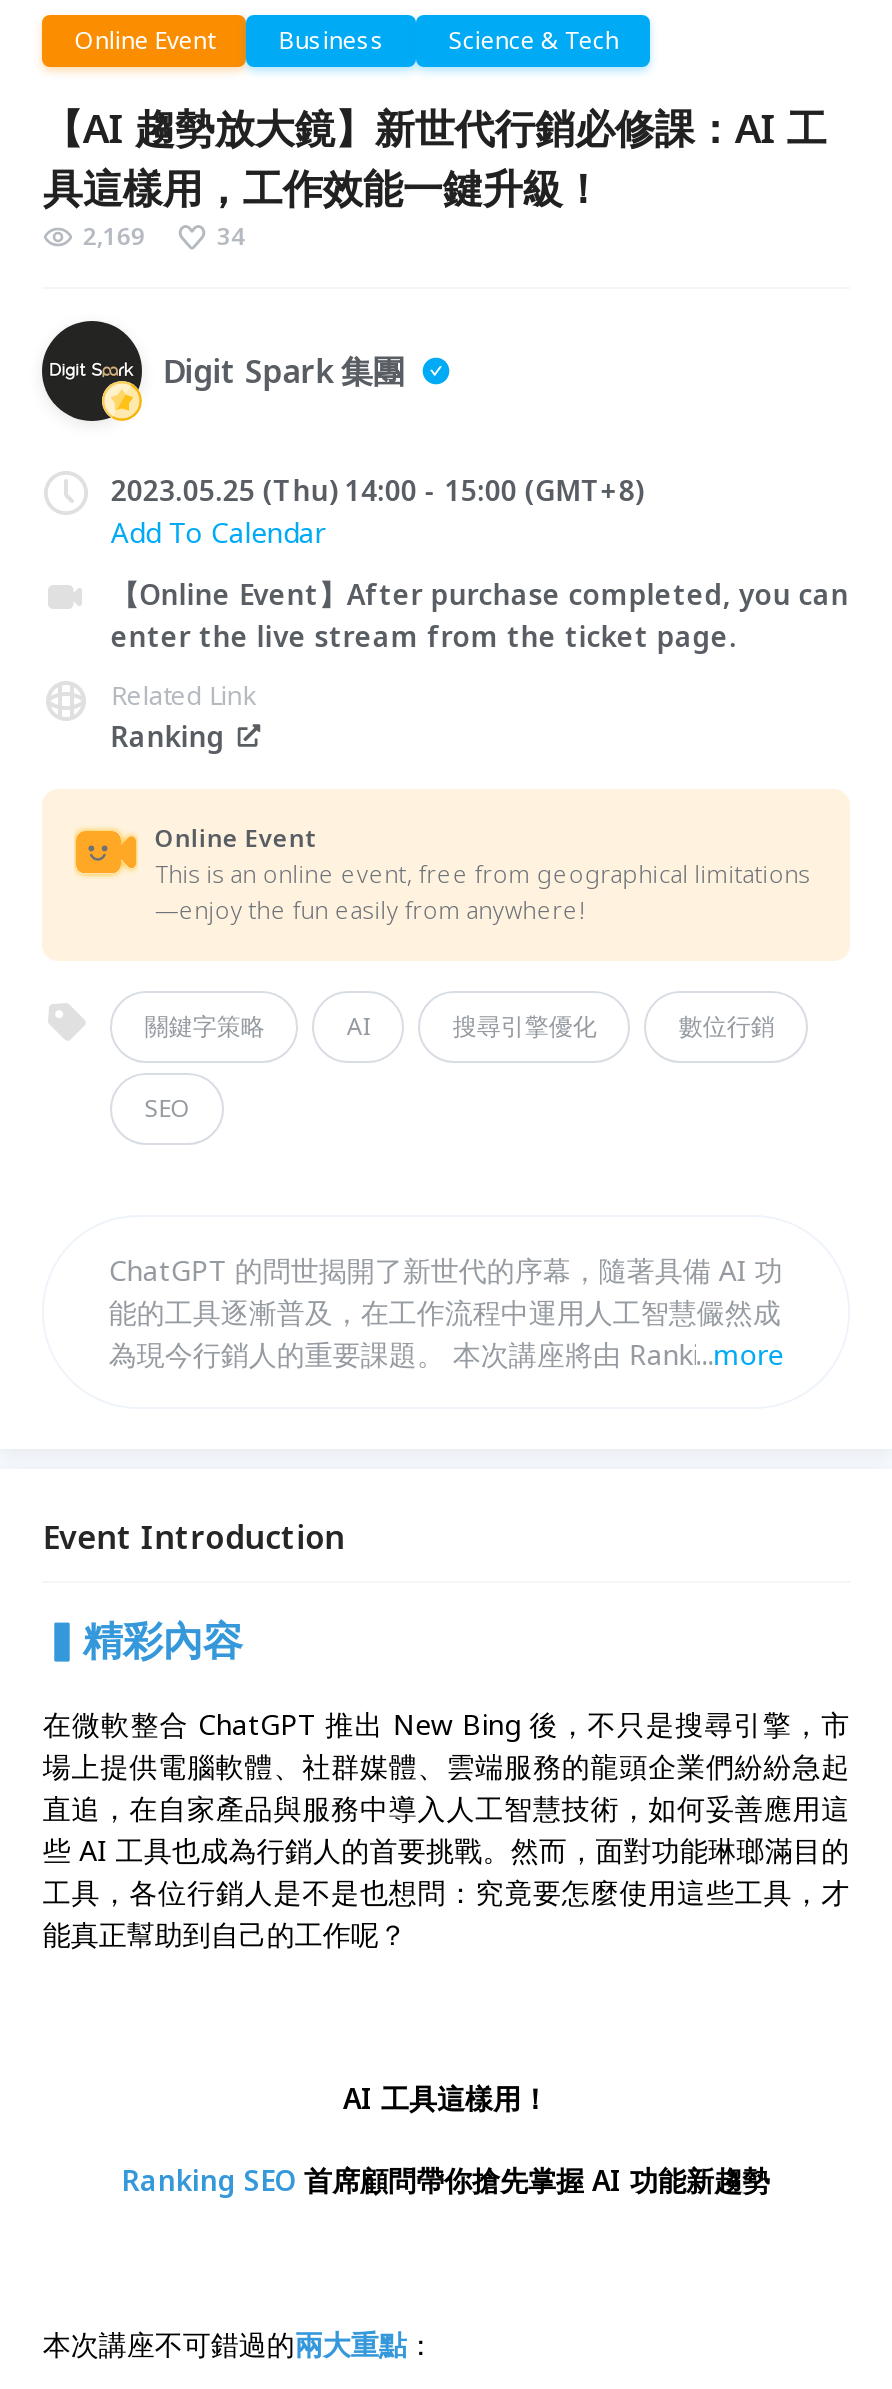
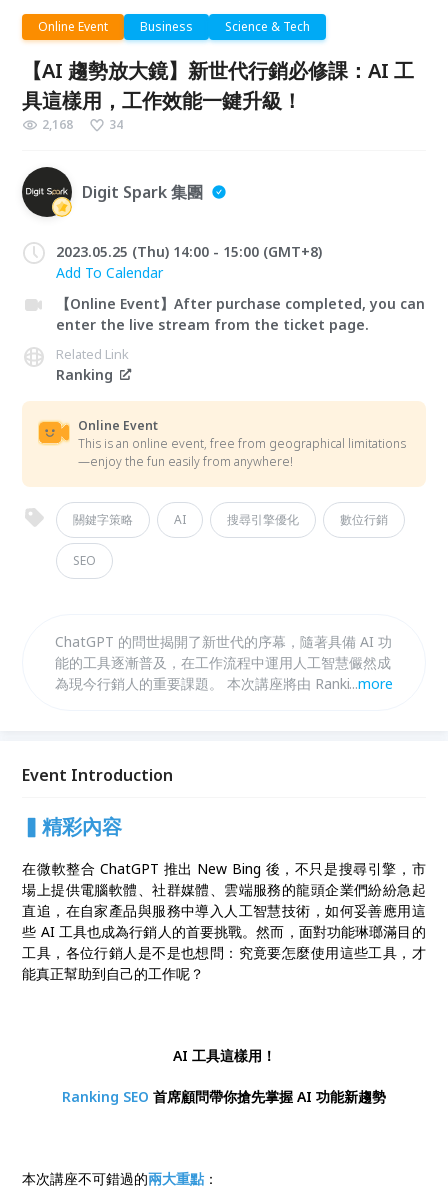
- 2,169
+ 2,168
